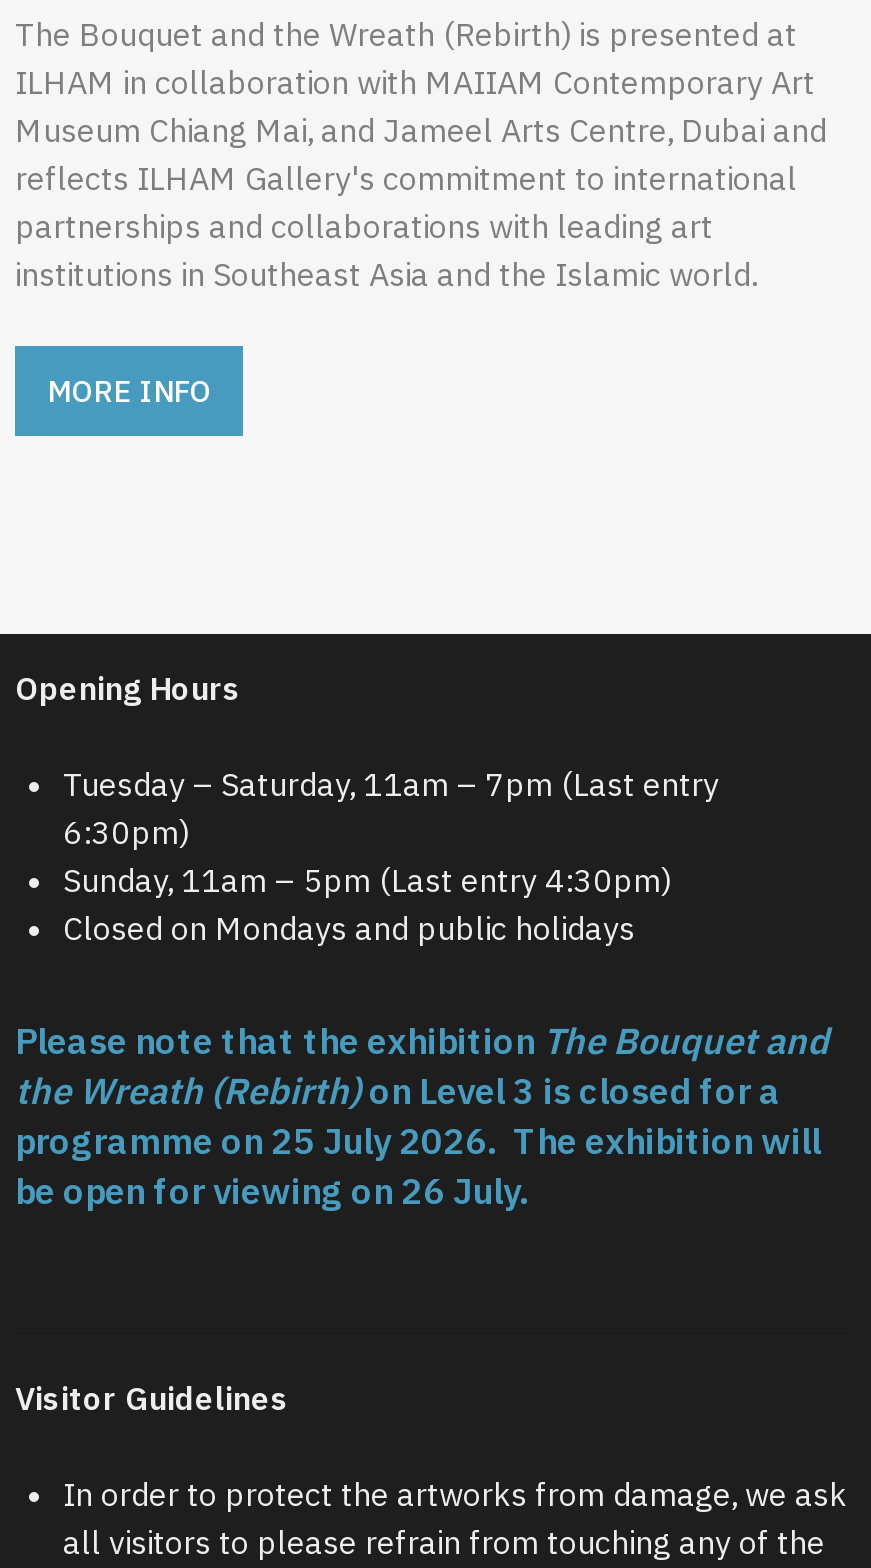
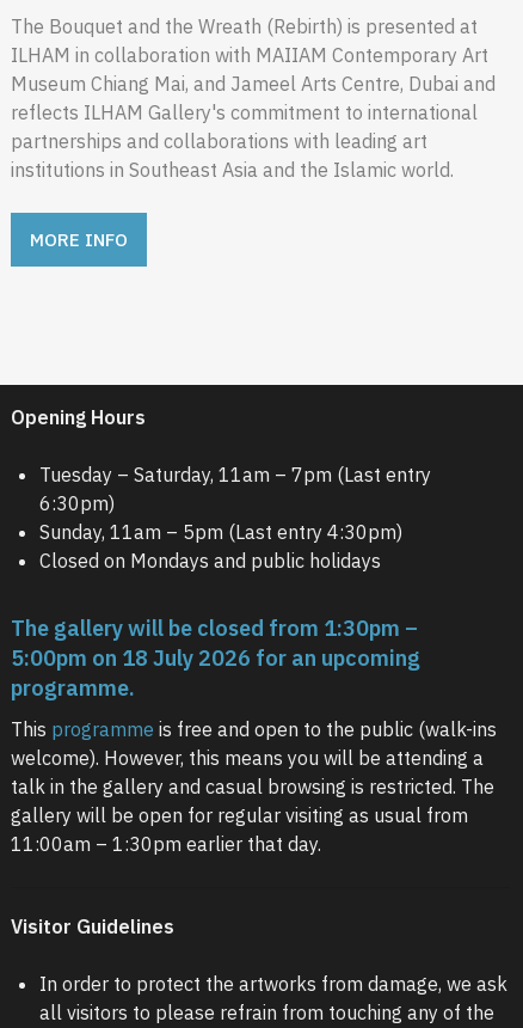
- Please note that the exhibition The Bouquet and
- the Wreath (Rebirth)on Level 3 is closed for a
- programme on 25 July 2026. The exhibition will
- be open for viewing on 26 July.
+ The gallery will be closed from 1:30pm –
+ 5:00pm on 18 July 2026 for an upcoming
+ programme.
+ This programme is free and open to the public (walk-ins
+ welcome). However, this means you will be attending a
+ talk in the gallery and casual browsing is restricted. The
+ gallery will be open for regular visiting as usual from
+ 11:00am – 1:30pm earlier that day.
